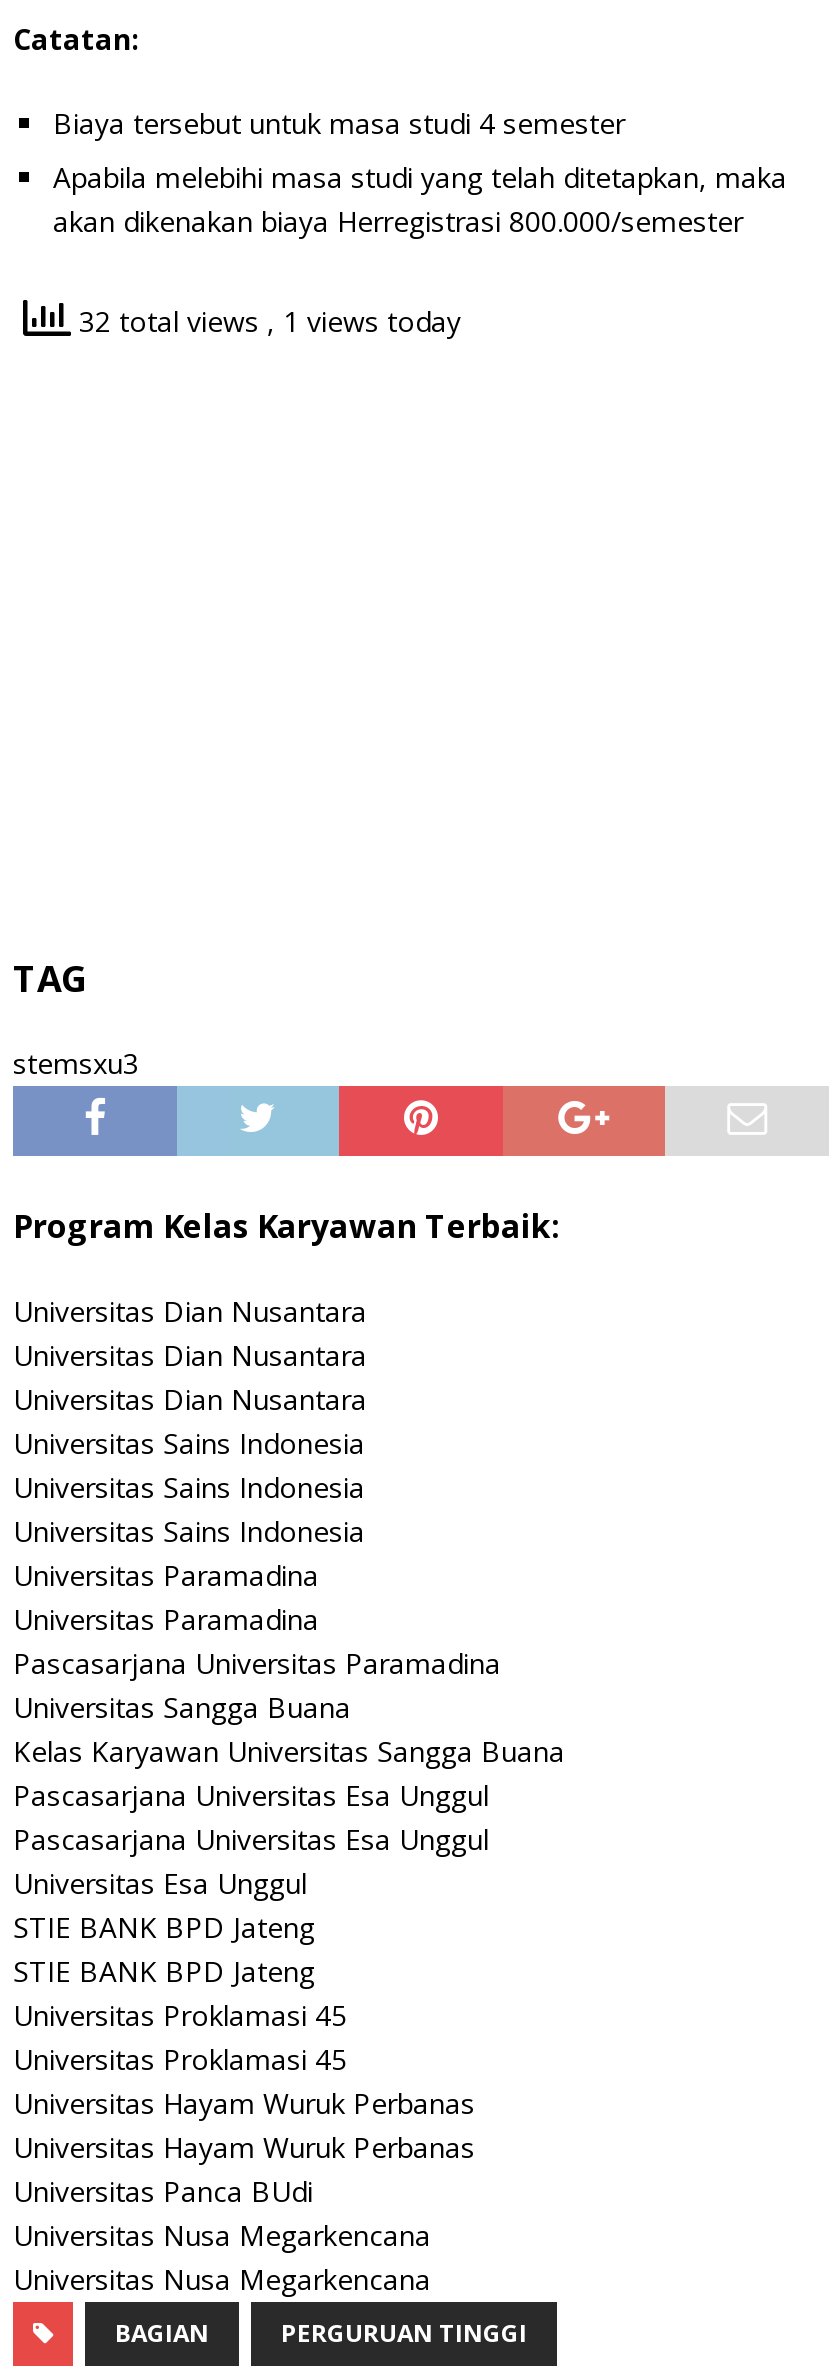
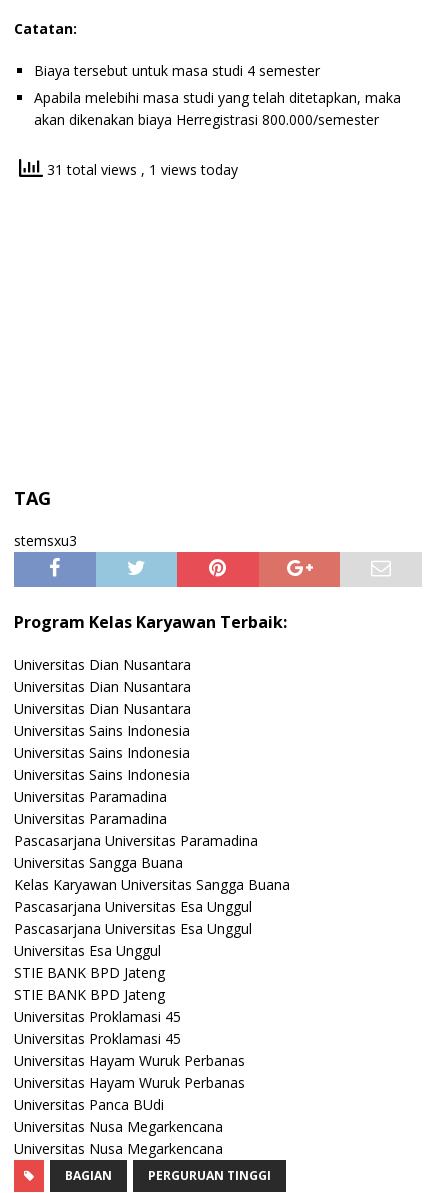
- 32 total views, 1 views today
+ 31 total views, 1 views today
